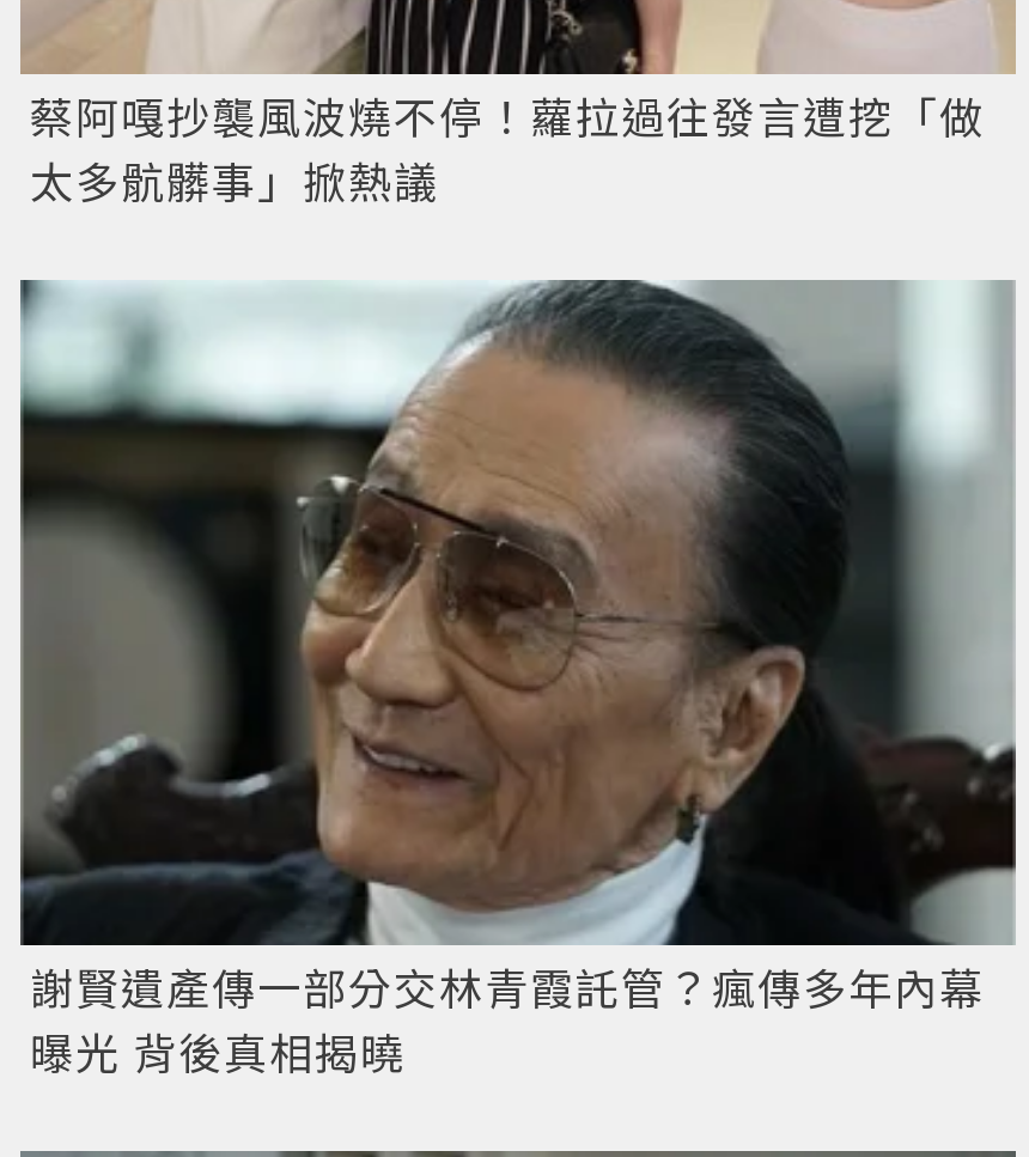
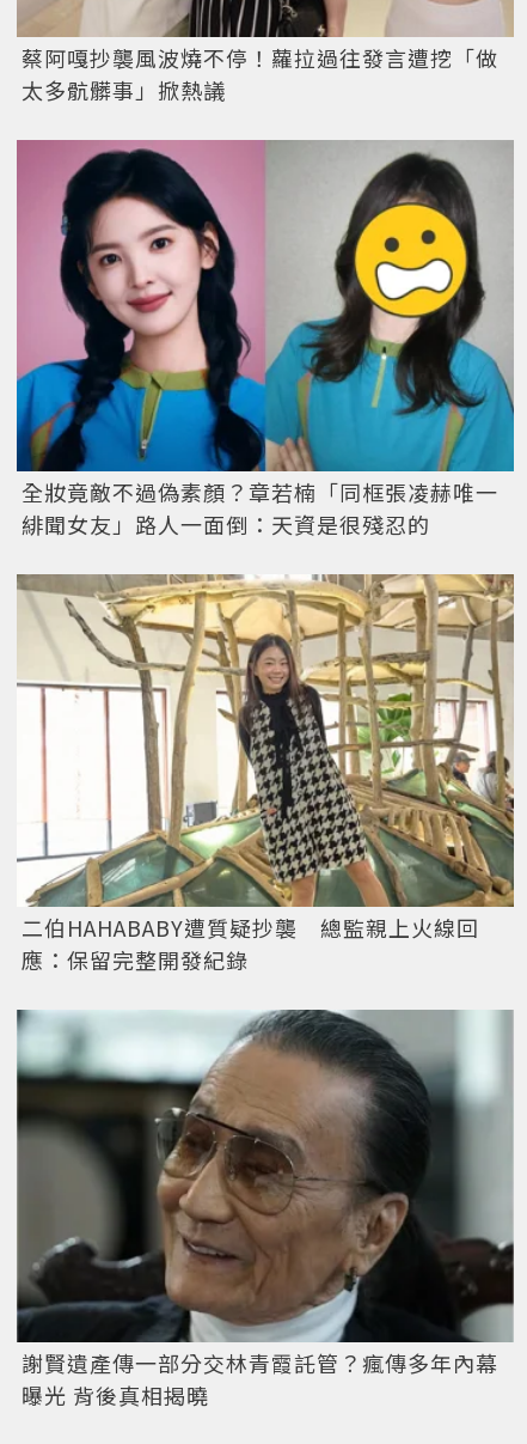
+ [image]
+ 全妝竟敵不過偽素顏？章若楠「同框張凌赫唯一
+ 緋聞女友」路人一面倒：天資是很殘忍的

+ [image]
+ 二伯HAHABABY遭質疑抄襲 總監親上火線回
+ 應：保留完整開發紀錄
